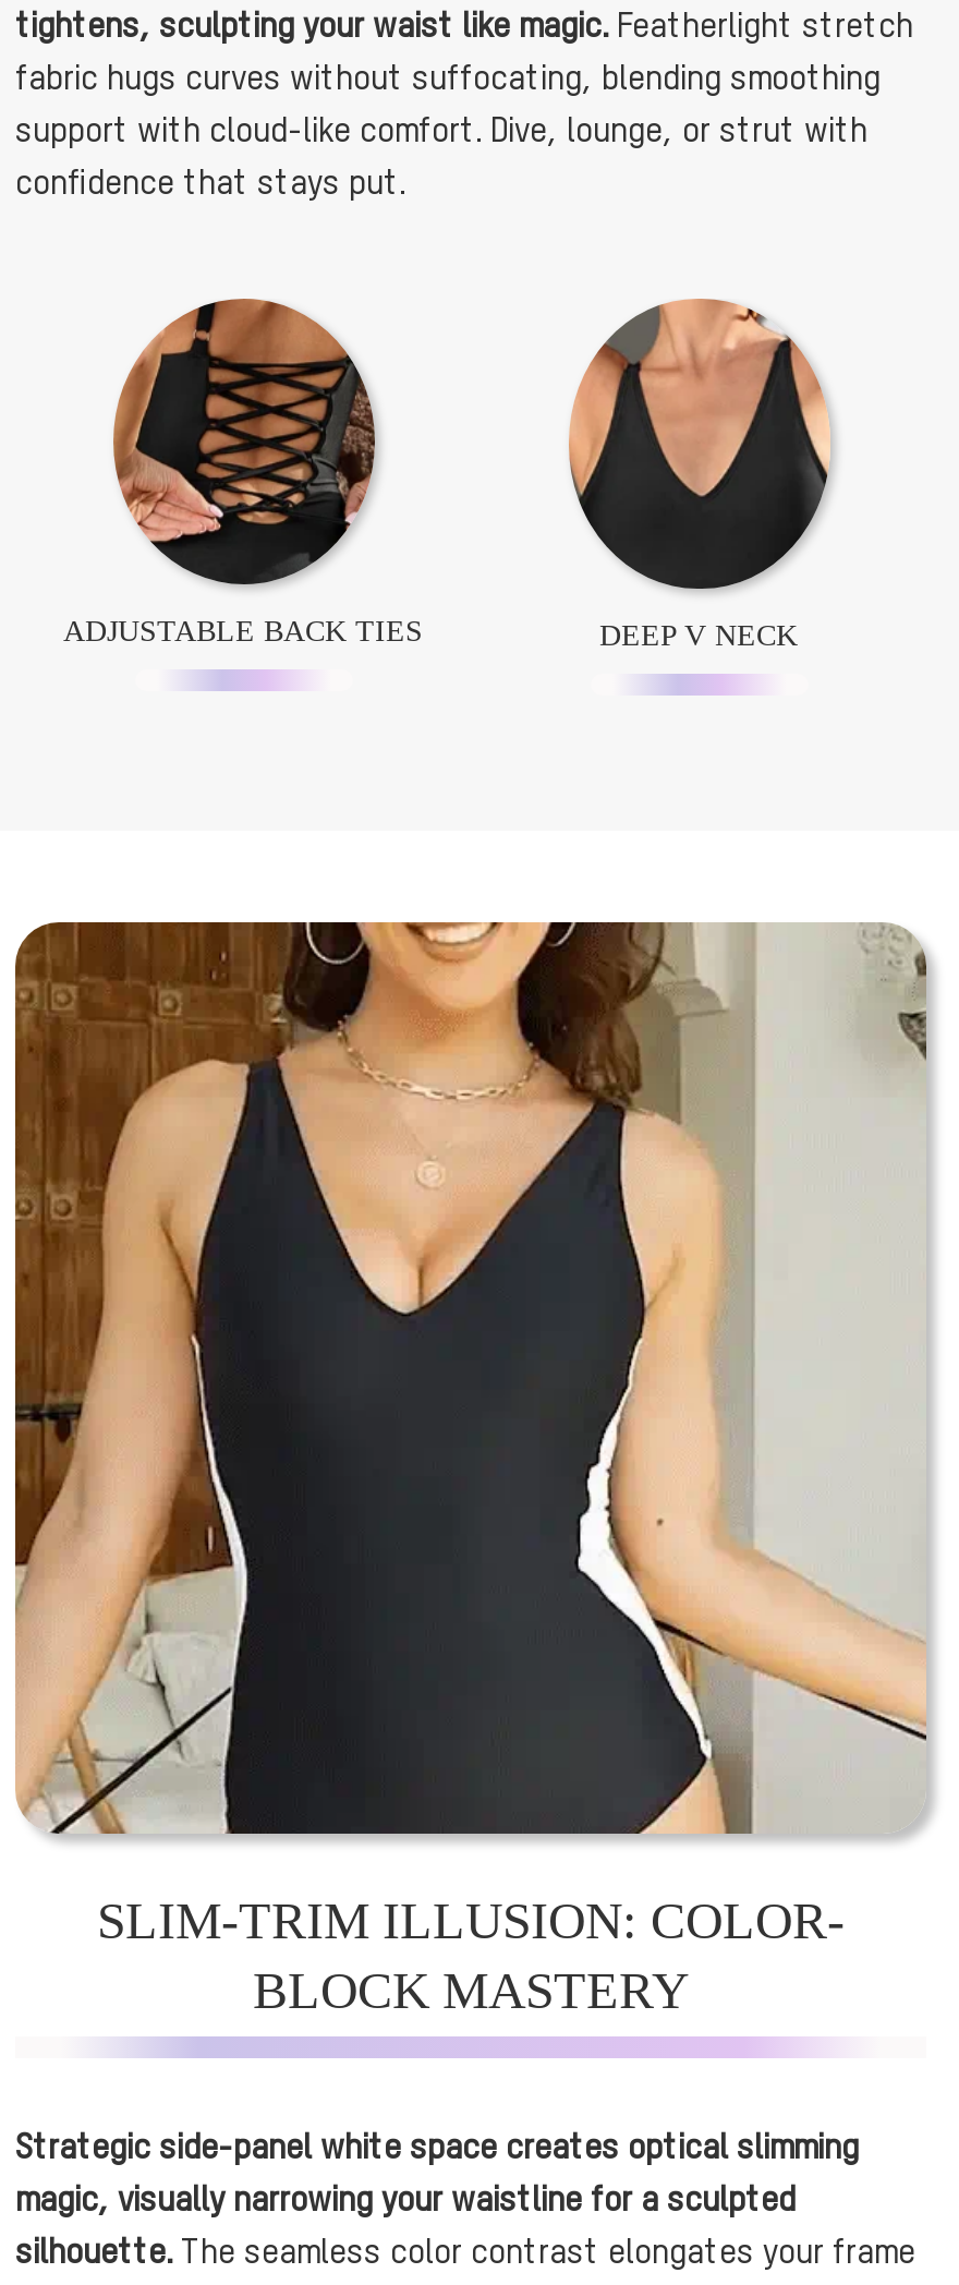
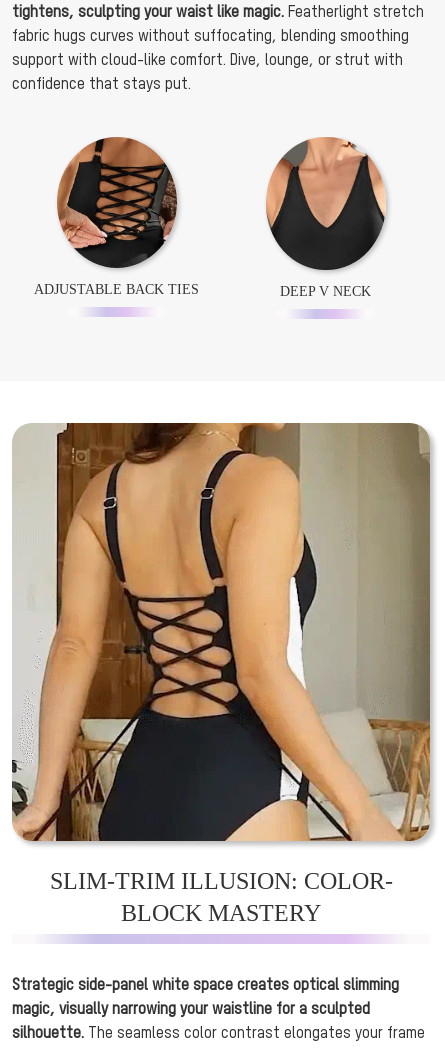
- [image]
+ [image]
